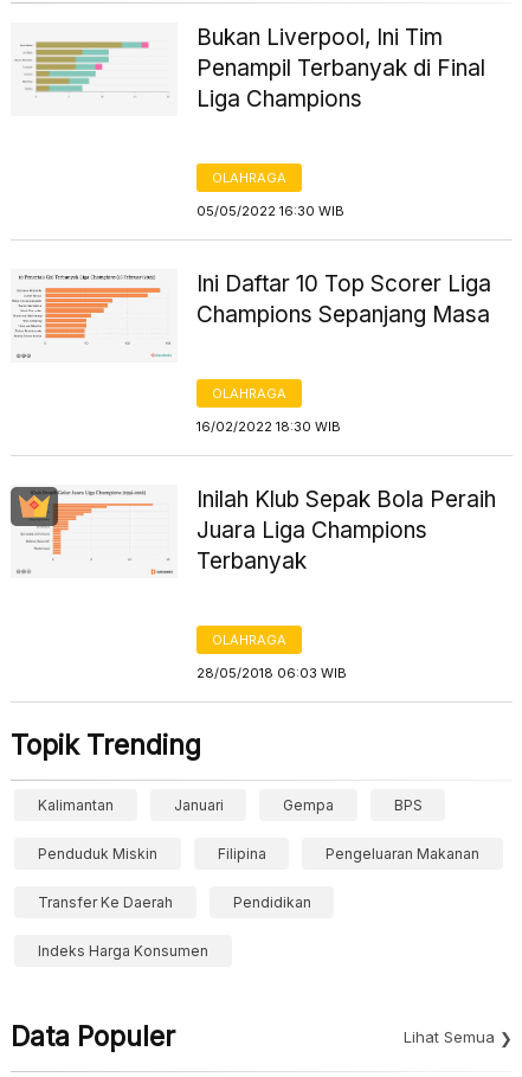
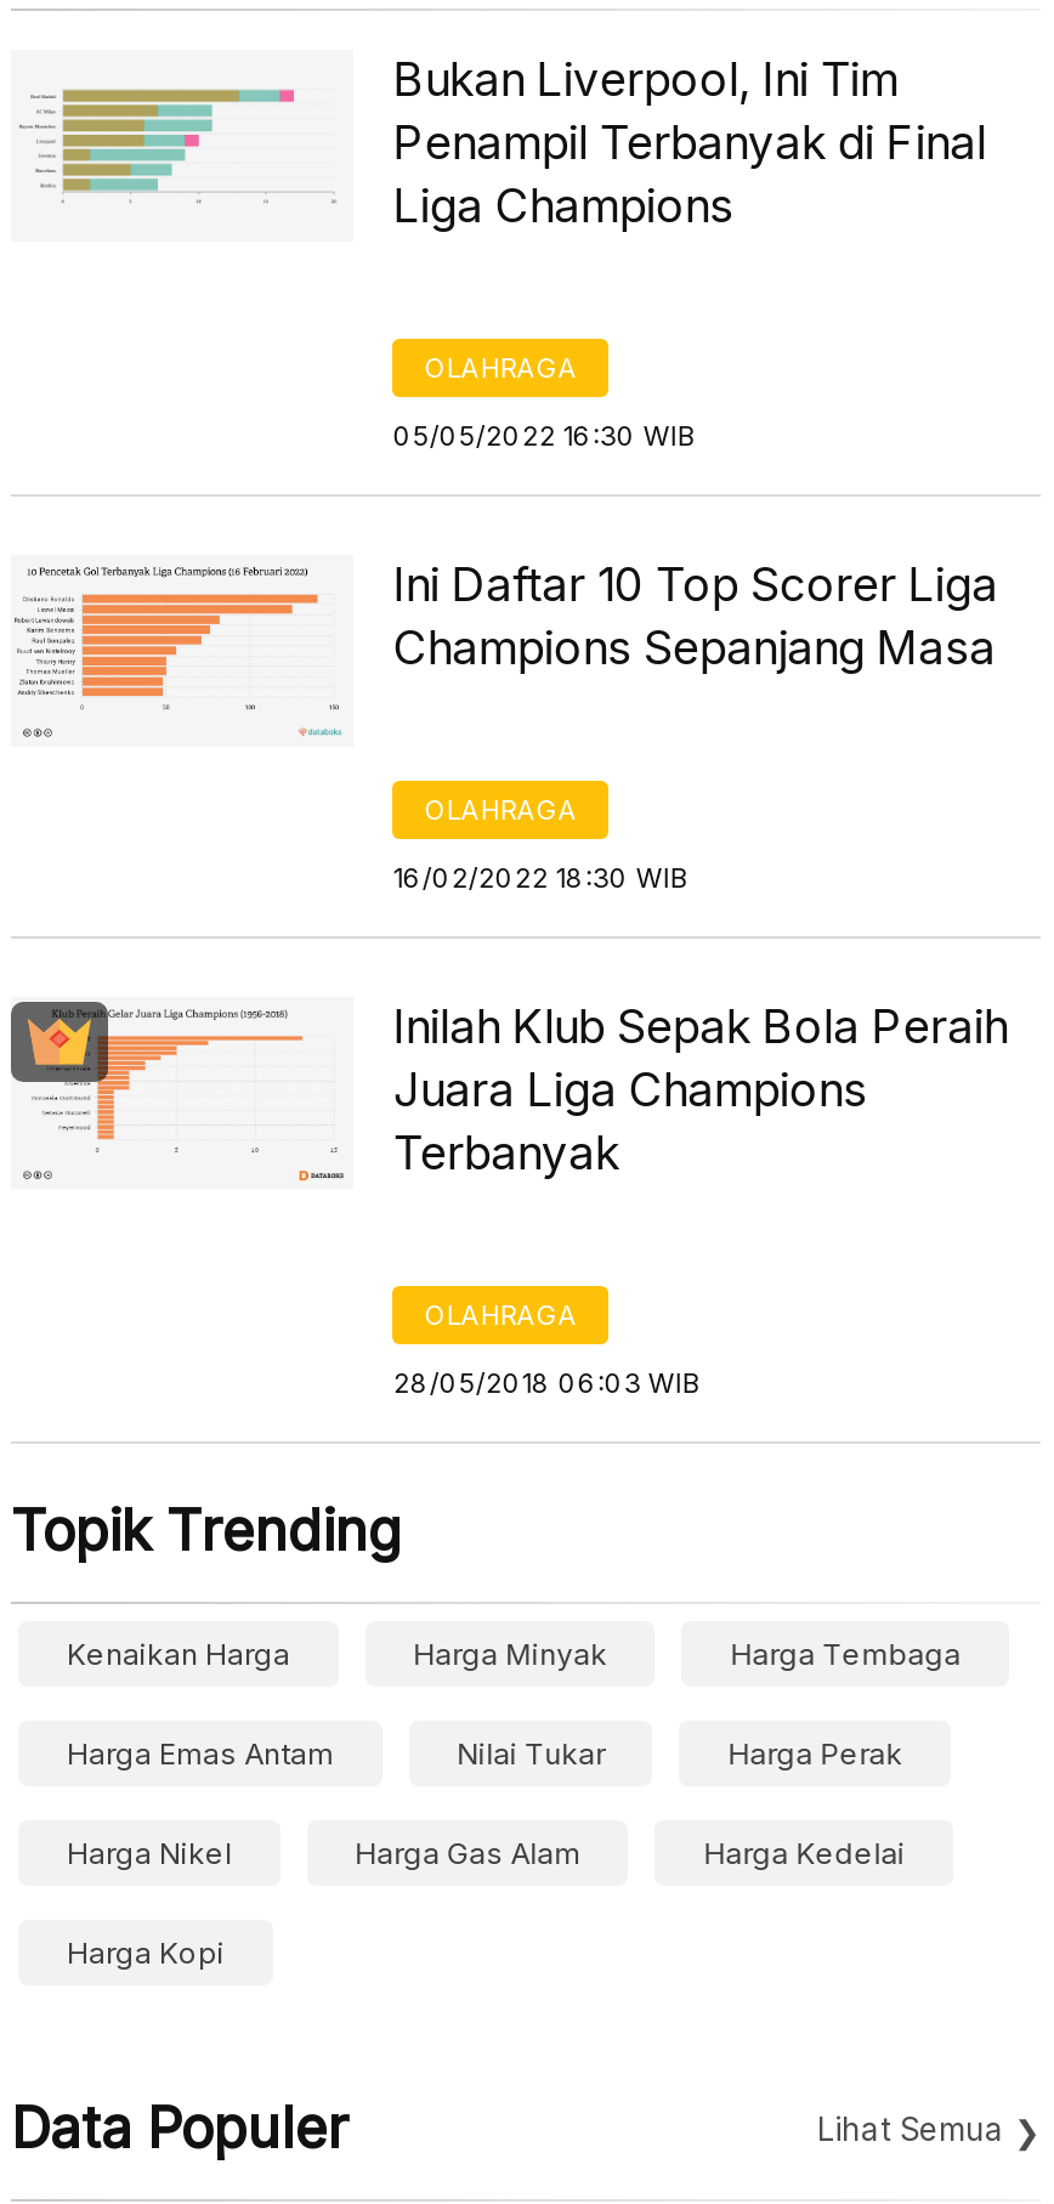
- Kalimantan
- Januari
- Gempa
- BPS
+ Kenaikan Harga
+ Harga Minyak
+ Harga Tembaga

- Penduduk Miskin
- Filipina
- Pengeluaran Makanan
+ Harga Emas Antam
+ Nilai Tukar
+ Harga Perak

- Transfer Ke Daerah
- Pendidikan
+ Harga Nikel
+ Harga Gas Alam
+ Harga Kedelai

- Indeks Harga Konsumen
+ Harga Kopi
